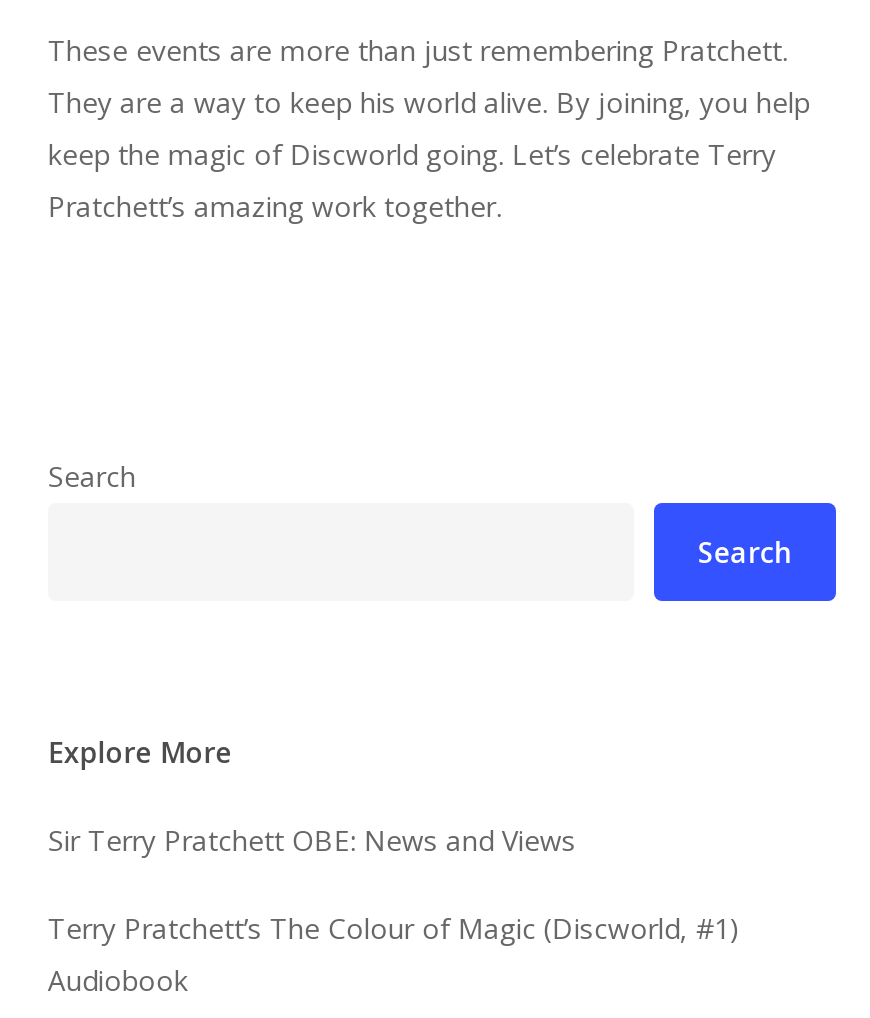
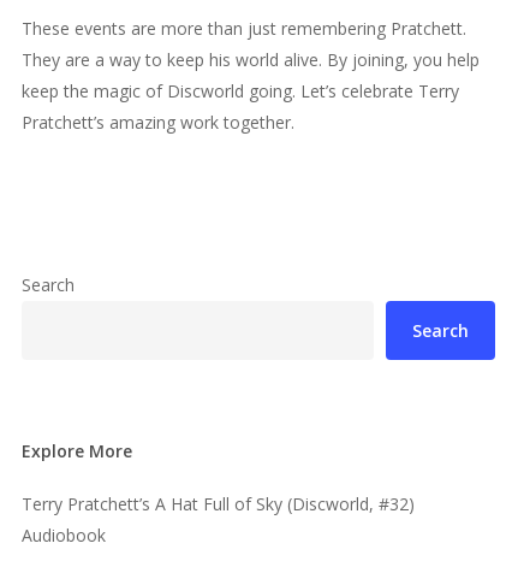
- Sir Terry Pratchett OBE: News and Views
- Terry Pratchett’s The Colour of Magic (Discworld, #1)
+ Terry Pratchett’s A Hat Full of Sky (Discworld, #32)
